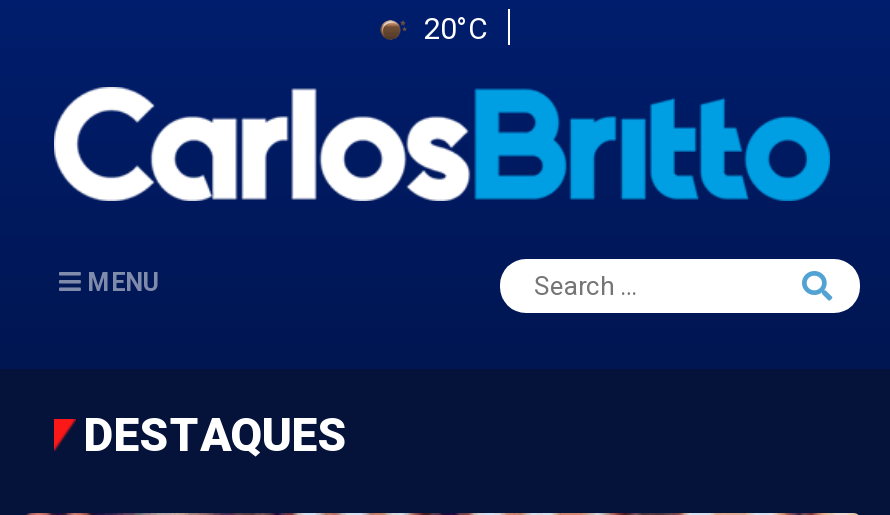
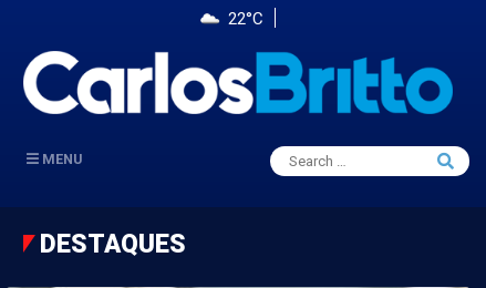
- 20°C
+ 22°C
